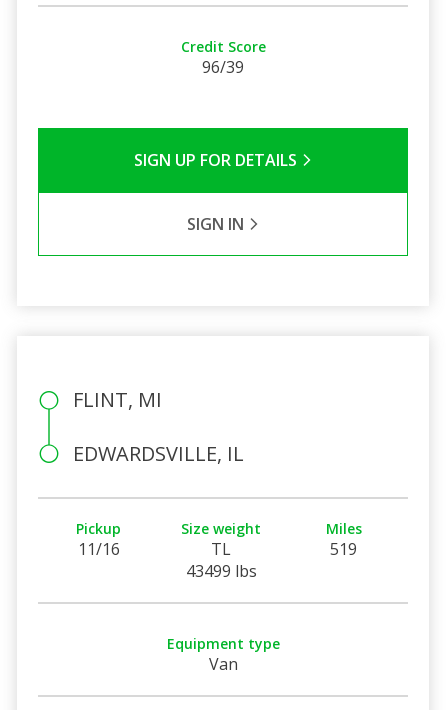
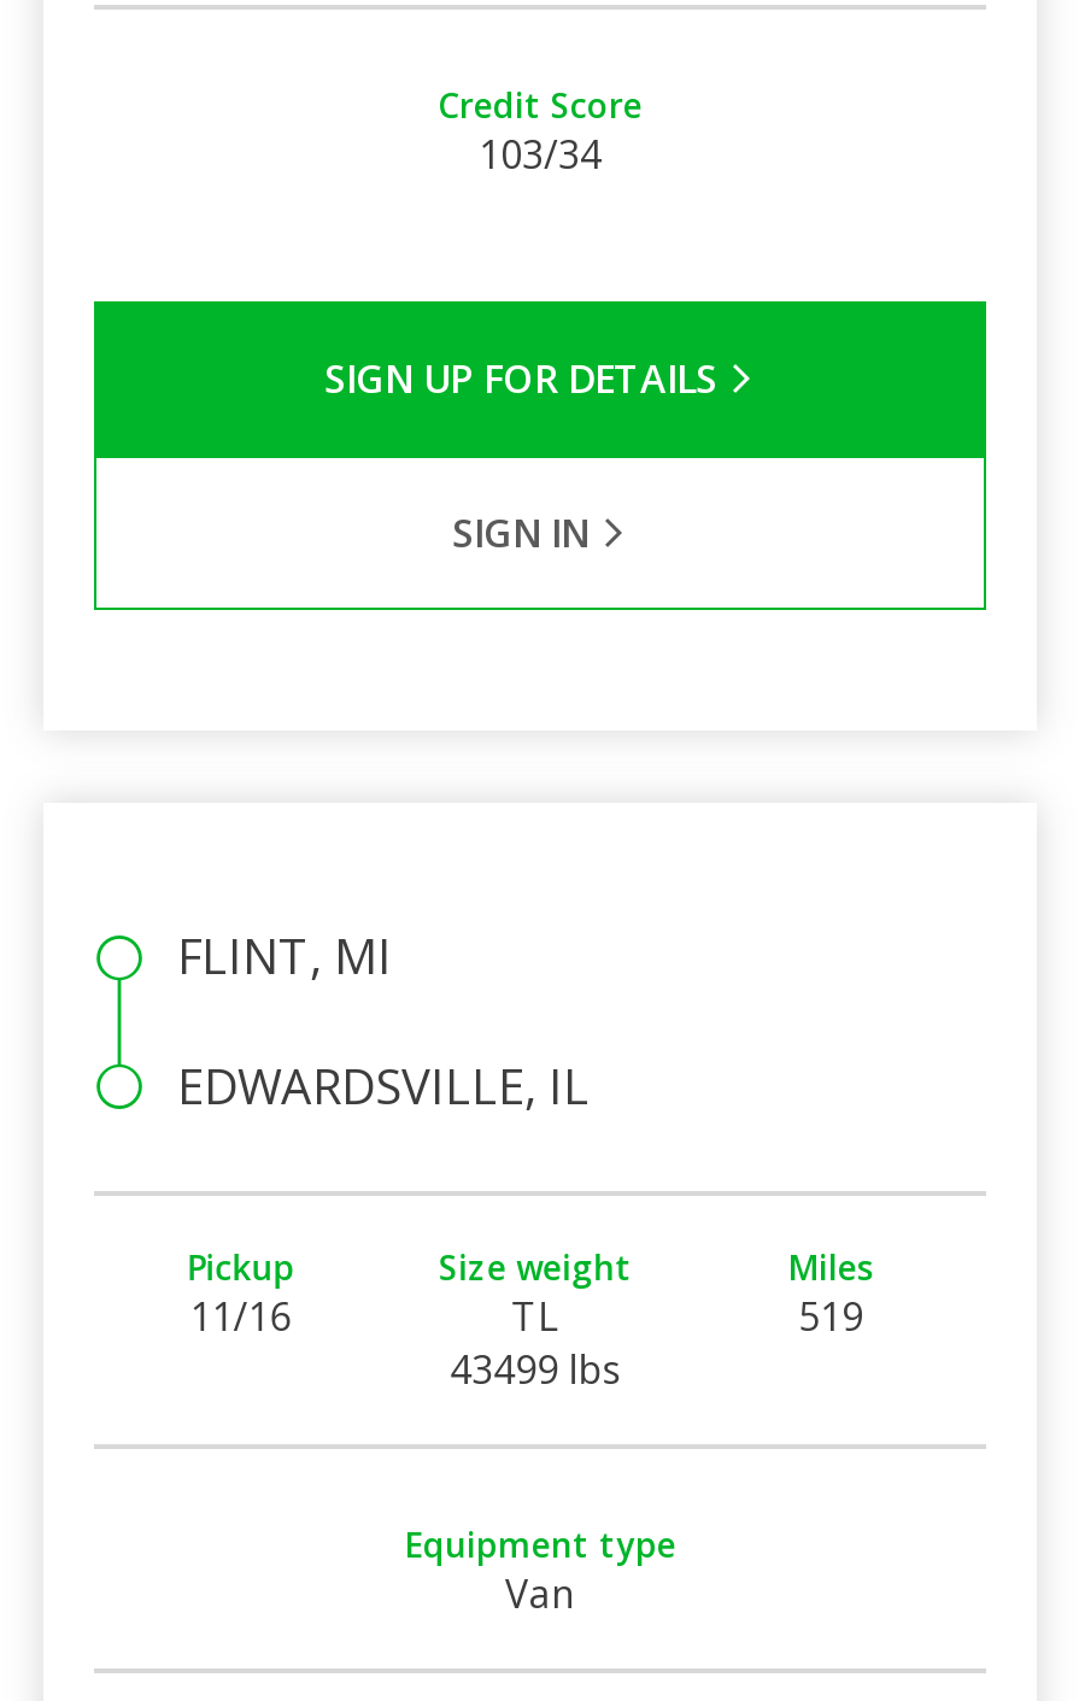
- 96/39
+ 103/34
